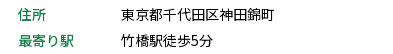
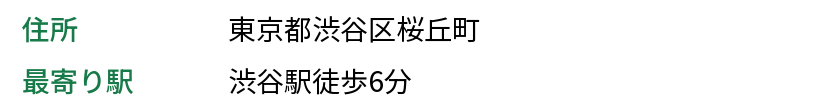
- 東京都千代田区神田錦町
+ 東京都渋谷区桜丘町

- 竹橋駅徒歩5分
+ 渋谷駅徒歩6分
